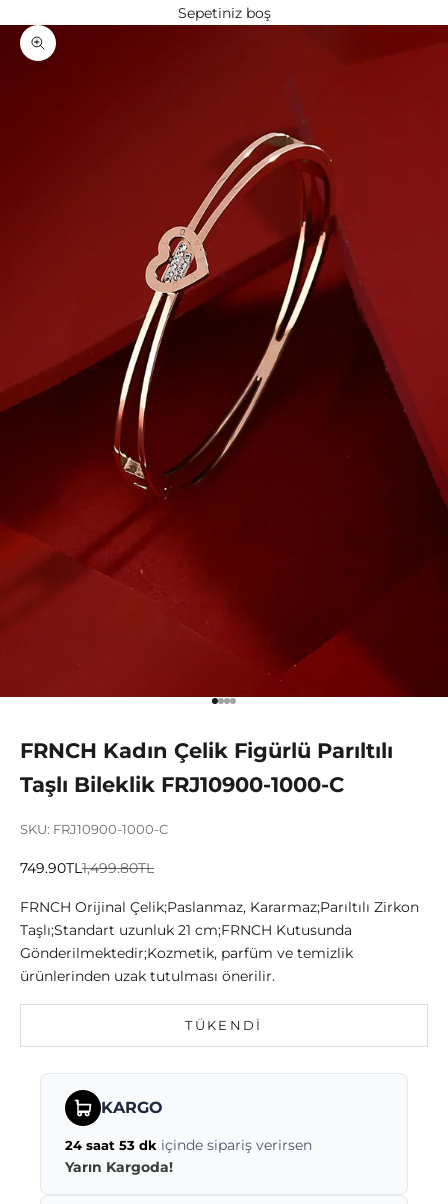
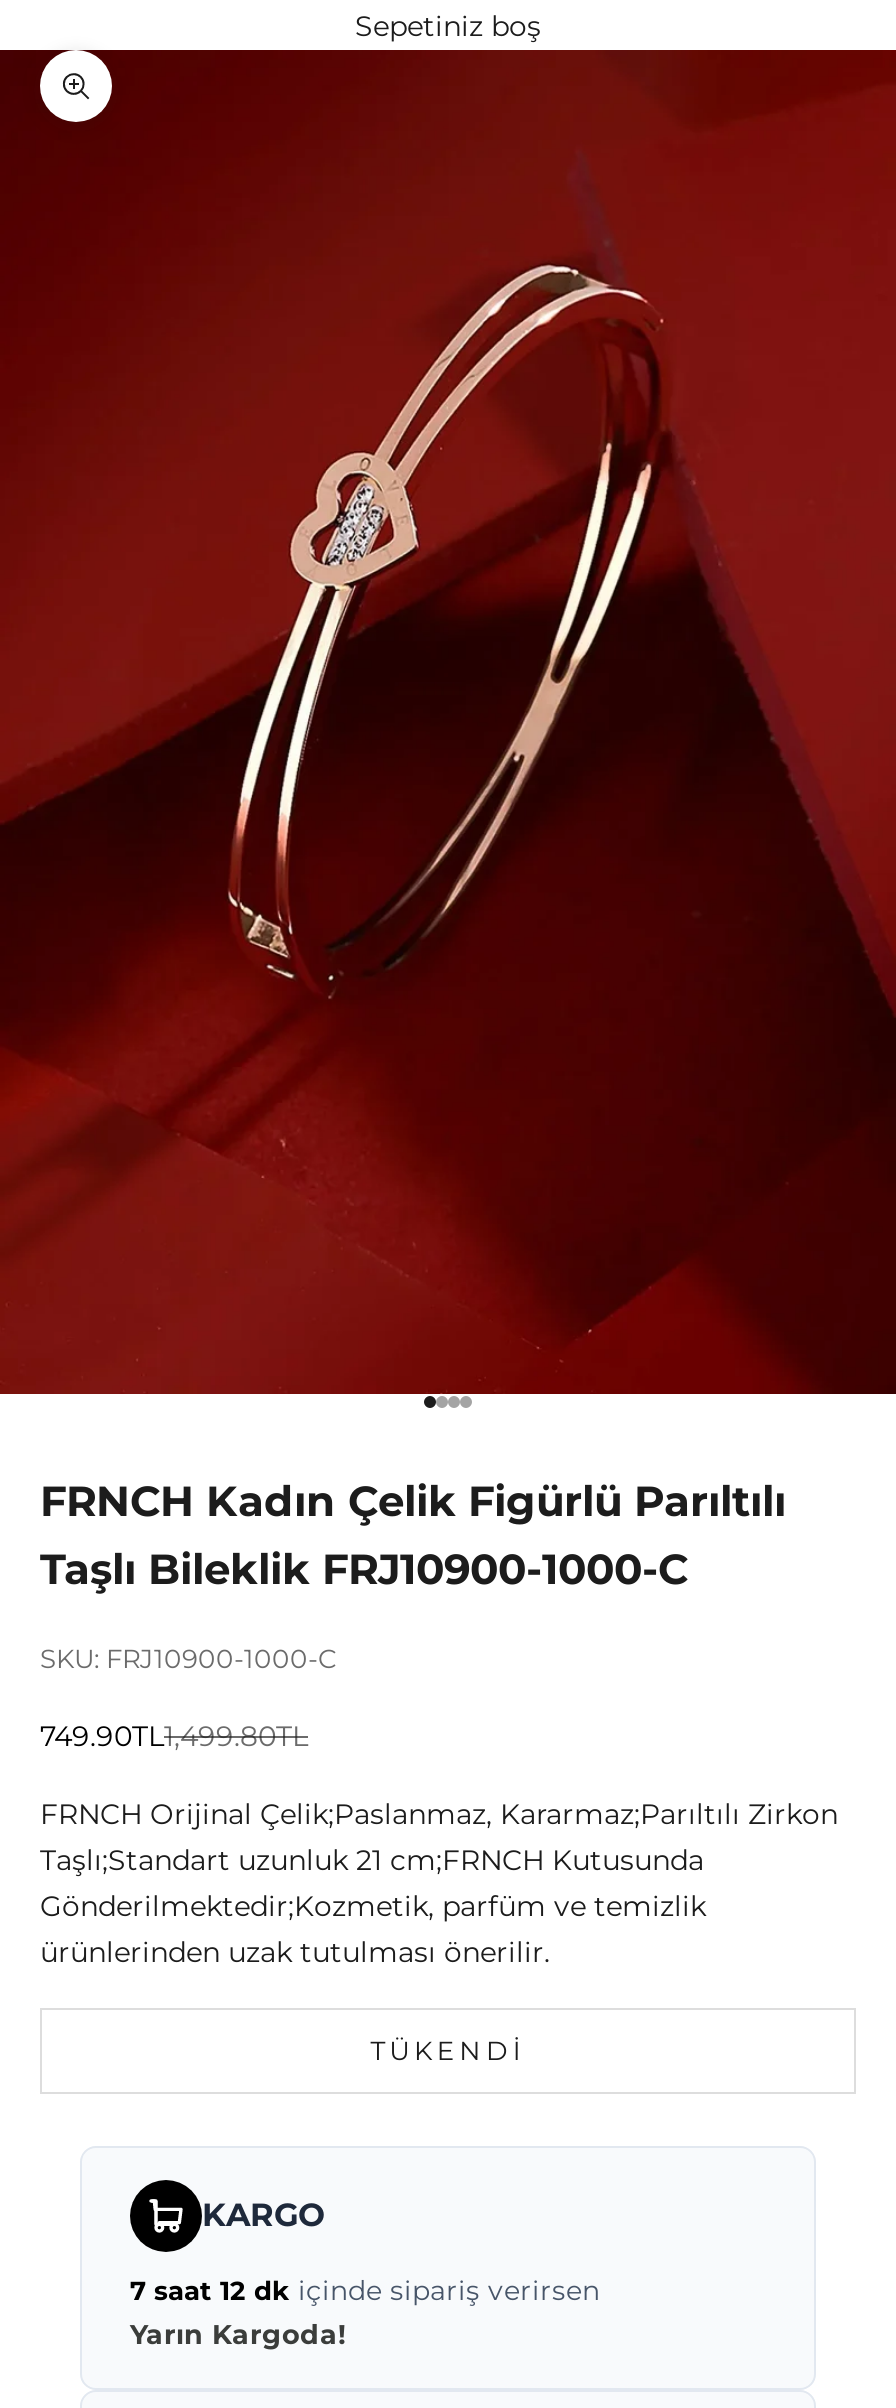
- 24 saat 53 dk içinde sipariş verirsen
+ 7 saat 12 dk içinde sipariş verirsen
